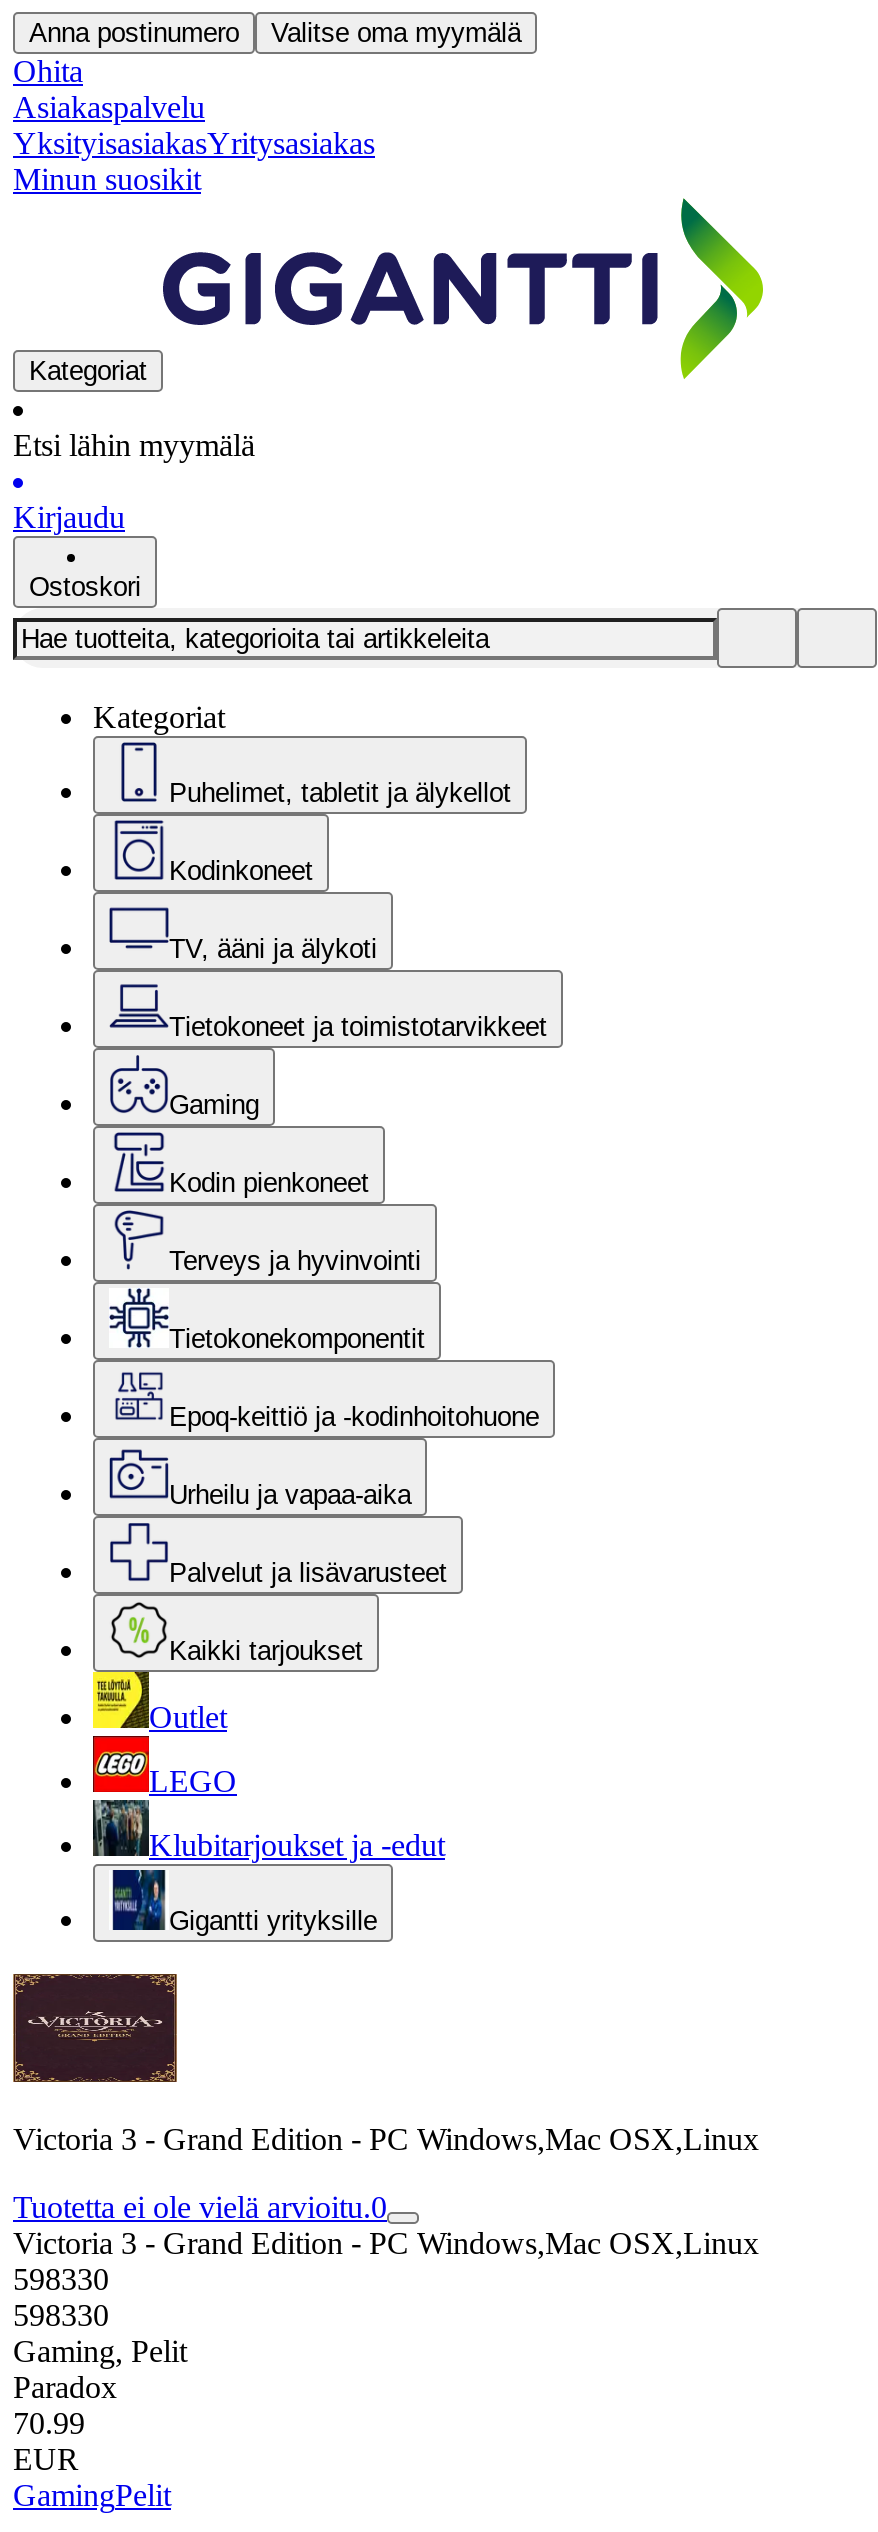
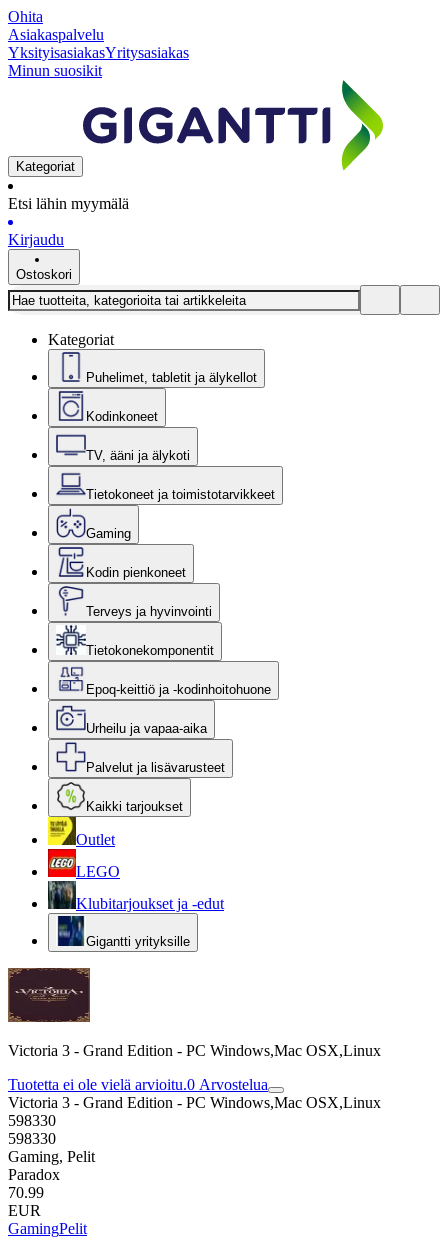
- Anna postinumero
- Valitse oma myymälä

- Tuotetta ei ole vielä arvioitu.0
+ Tuotetta ei ole vielä arvioitu.0 Arvostelua
